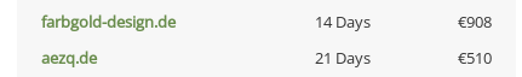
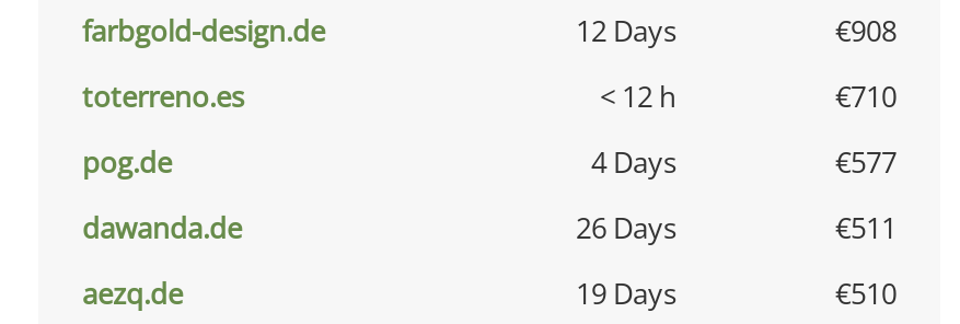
- 14 Days
+ 12 Days

+ toterreno.es
+ < 12 h
+ €710
+ pog.de
+ 4 Days
+ €577
+ dawanda.de
+ 26 Days
+ €511

- 21 Days
+ 19 Days
